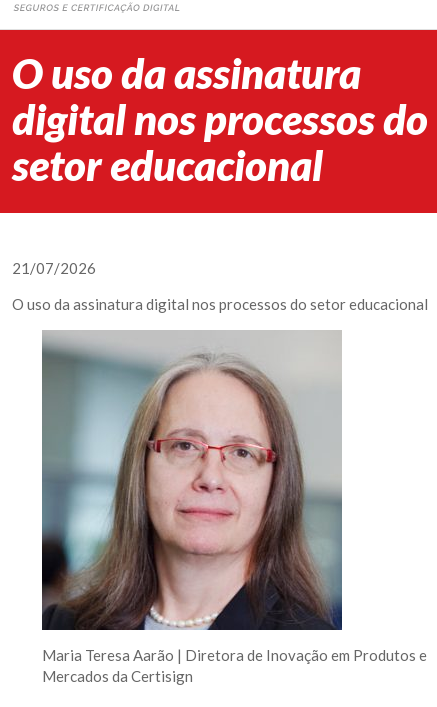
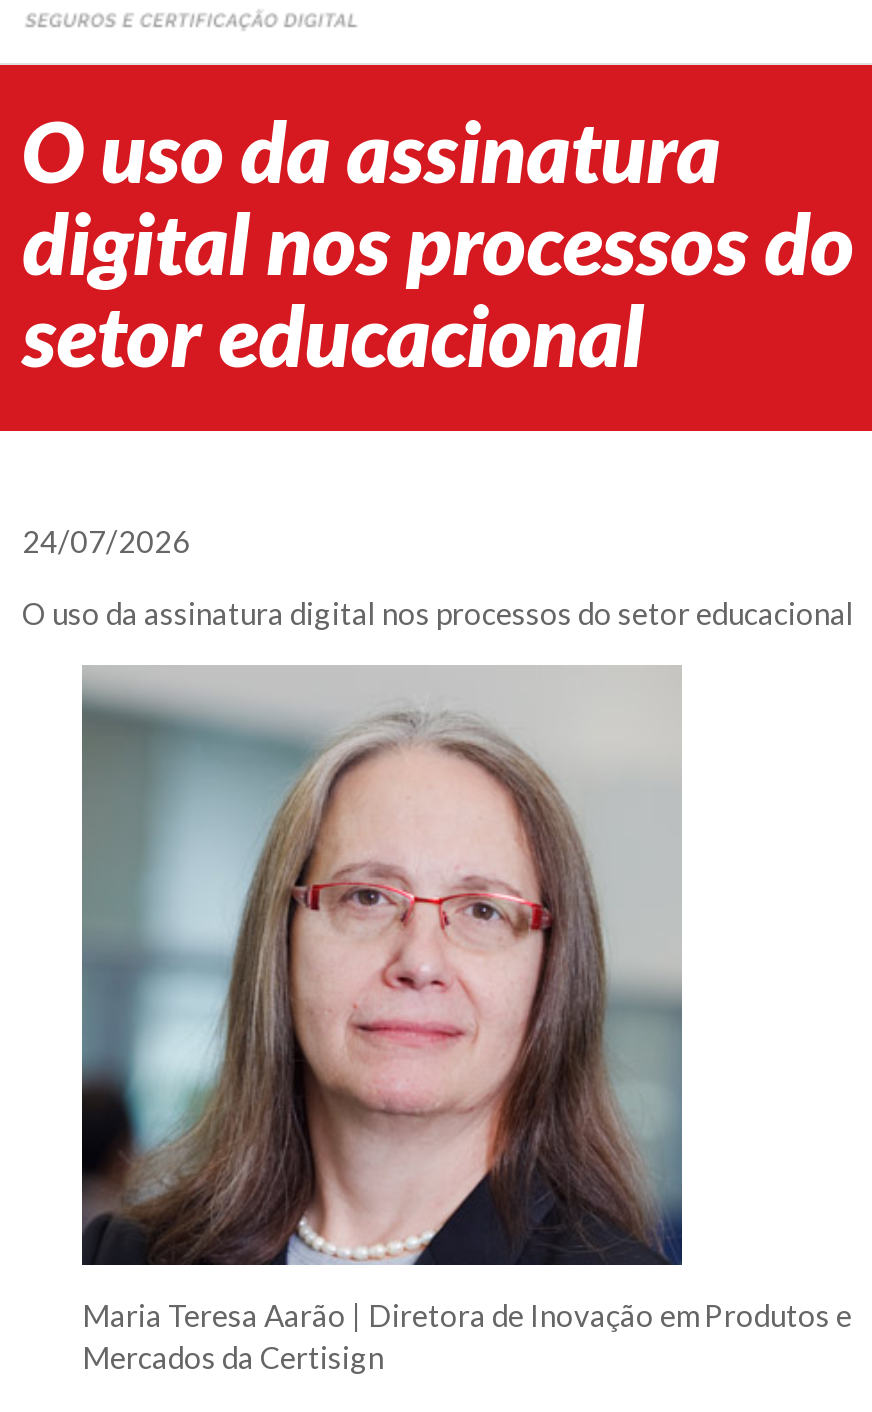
- 21/07/2026
+ 24/07/2026
